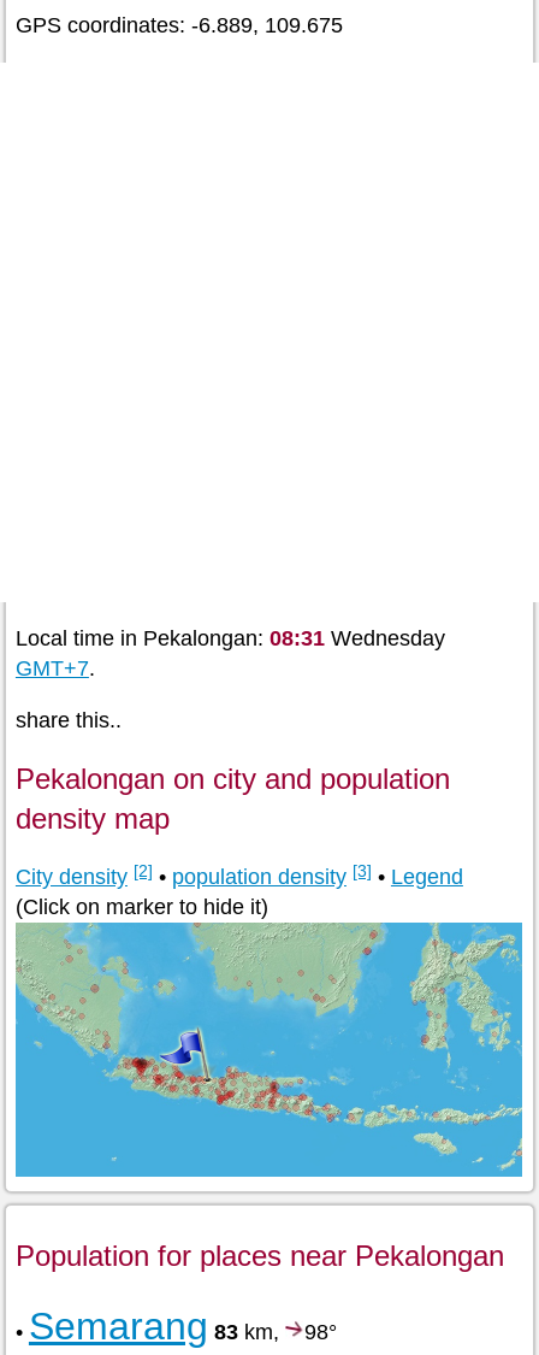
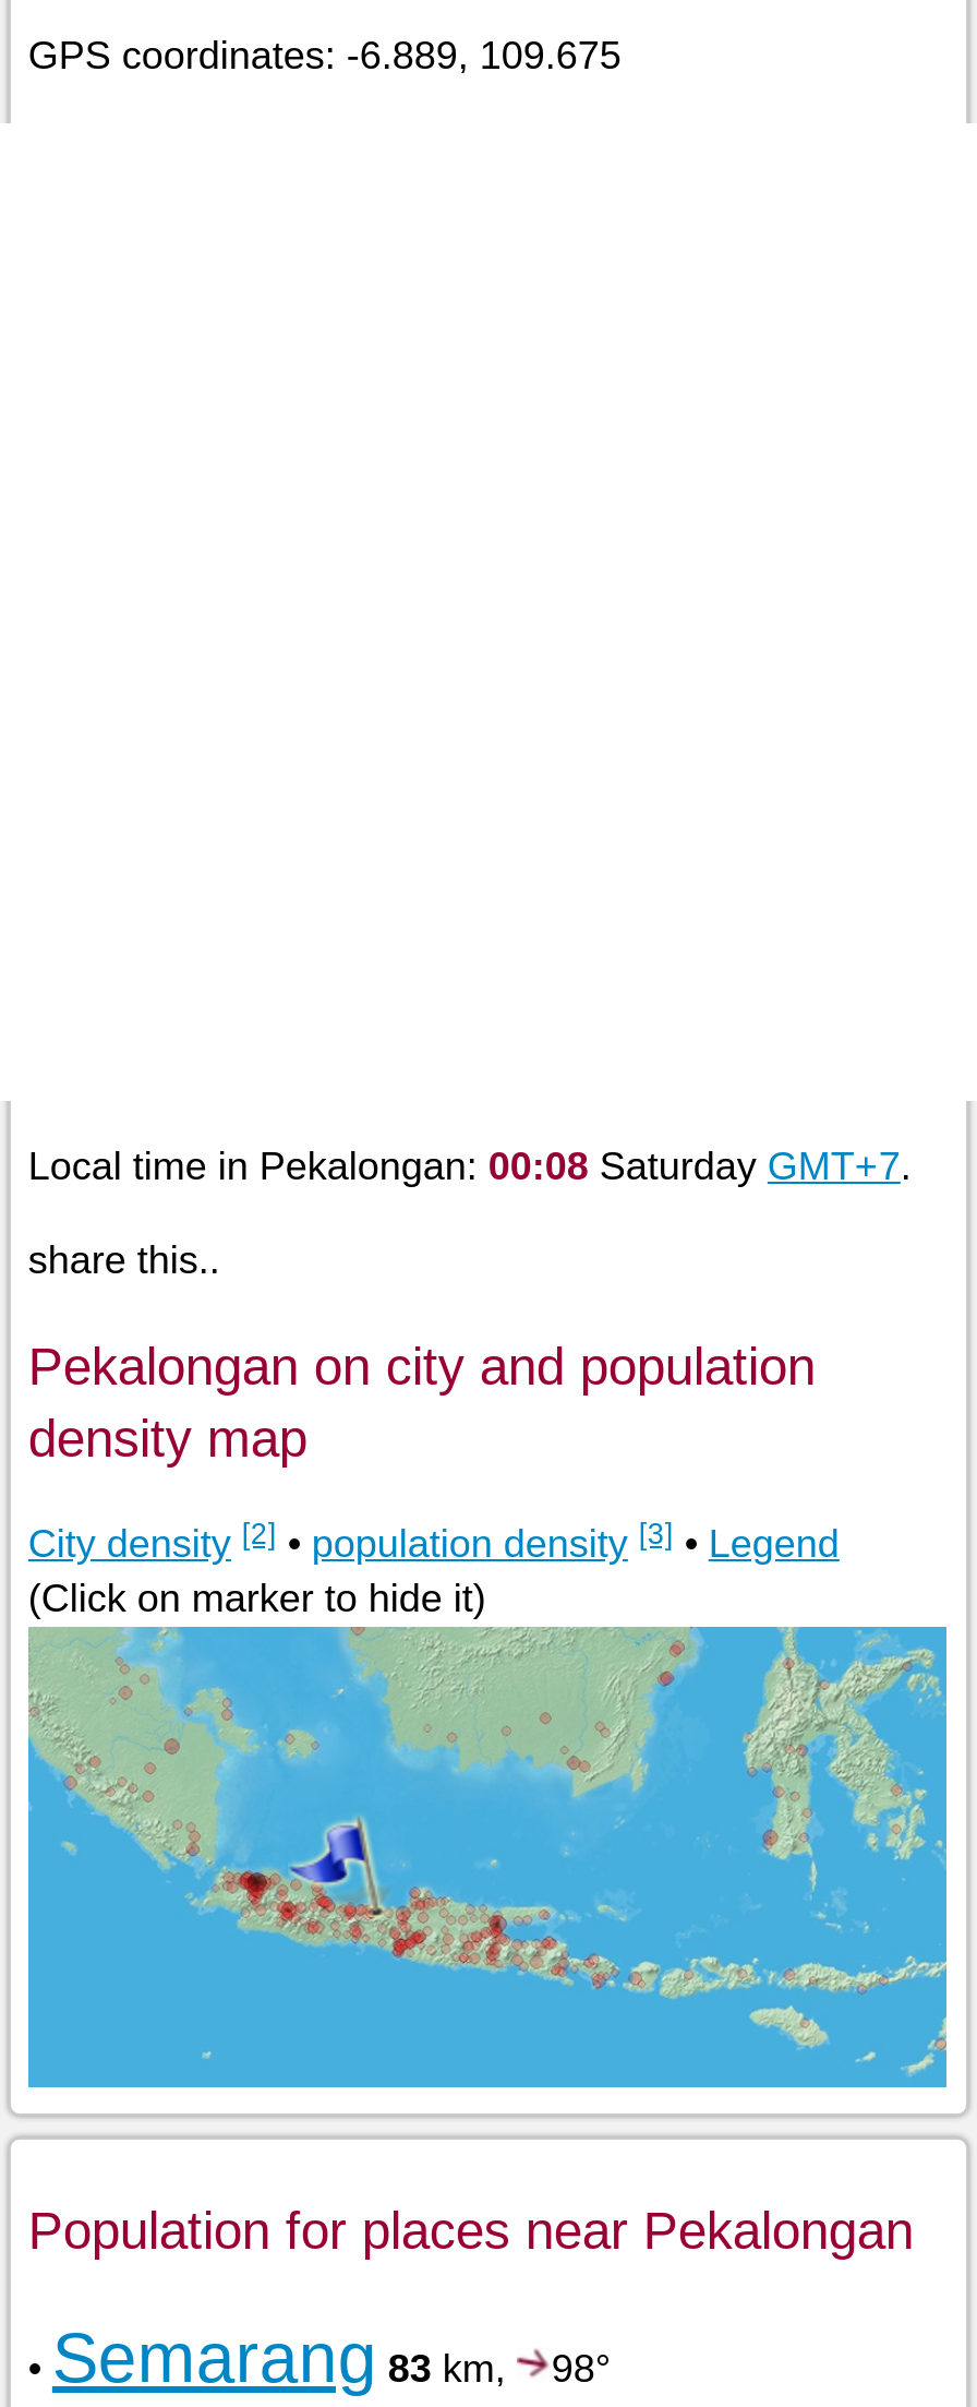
- Local time in Pekalongan: 08:31 Wednesday
- GMT+7.
+ Local time in Pekalongan: 00:08 Saturday GMT+7.
